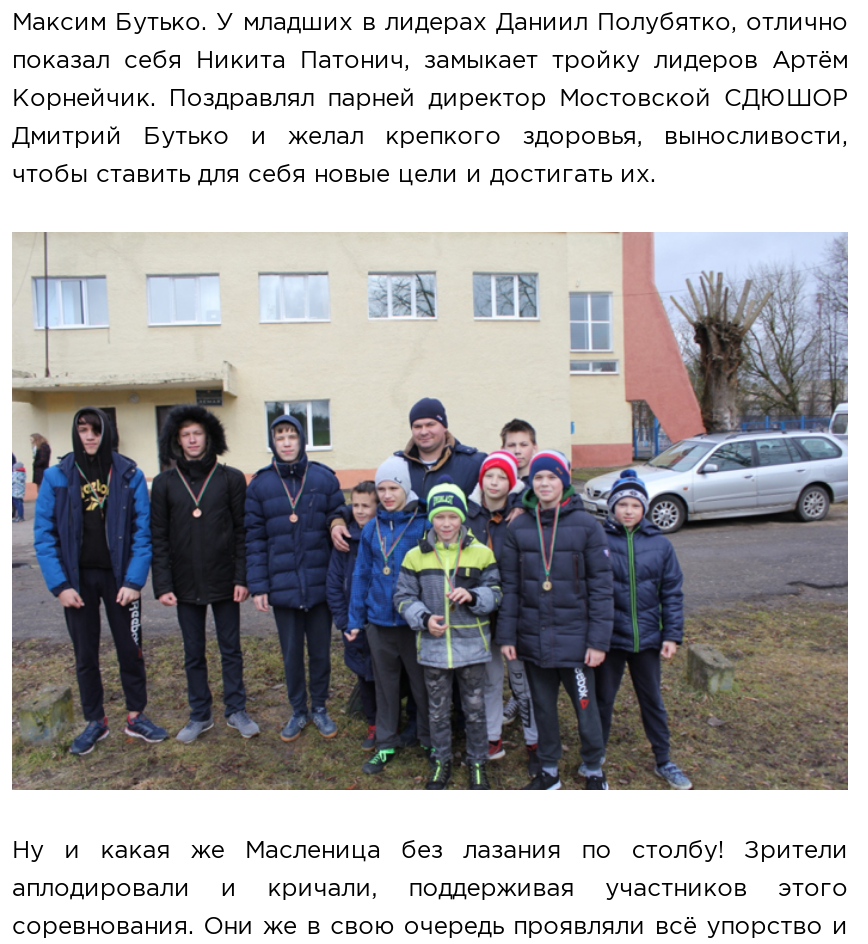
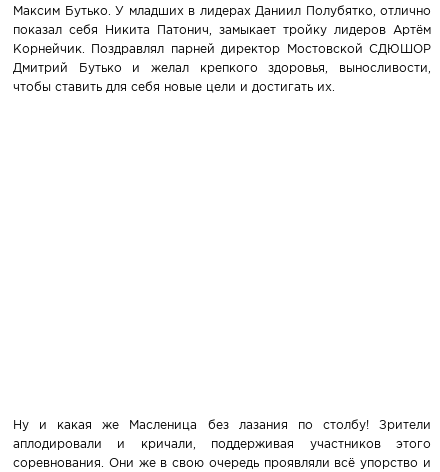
- [image]
